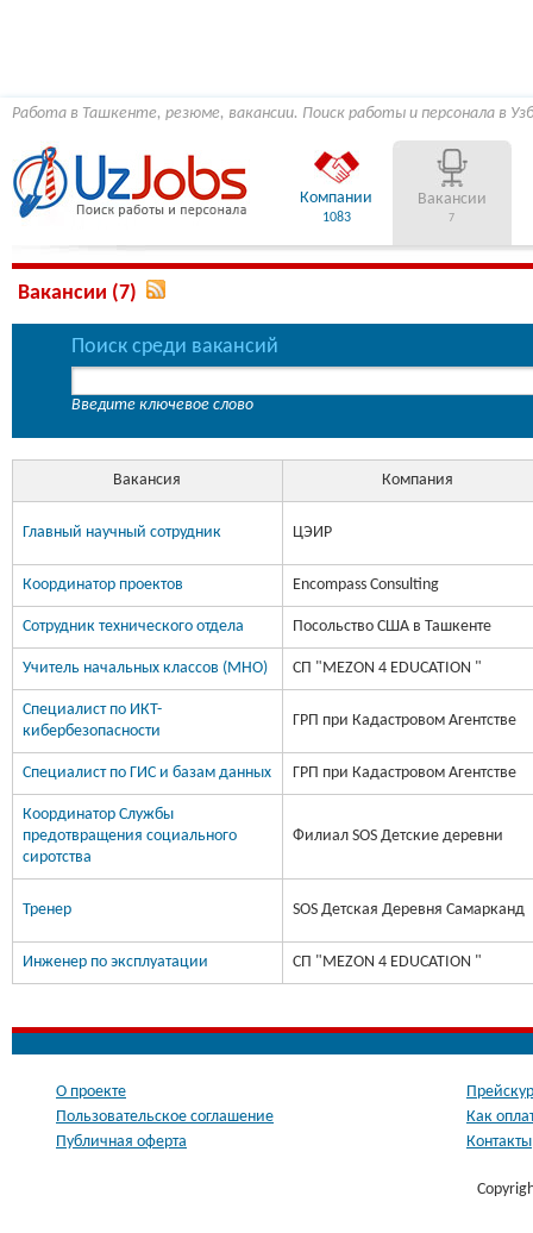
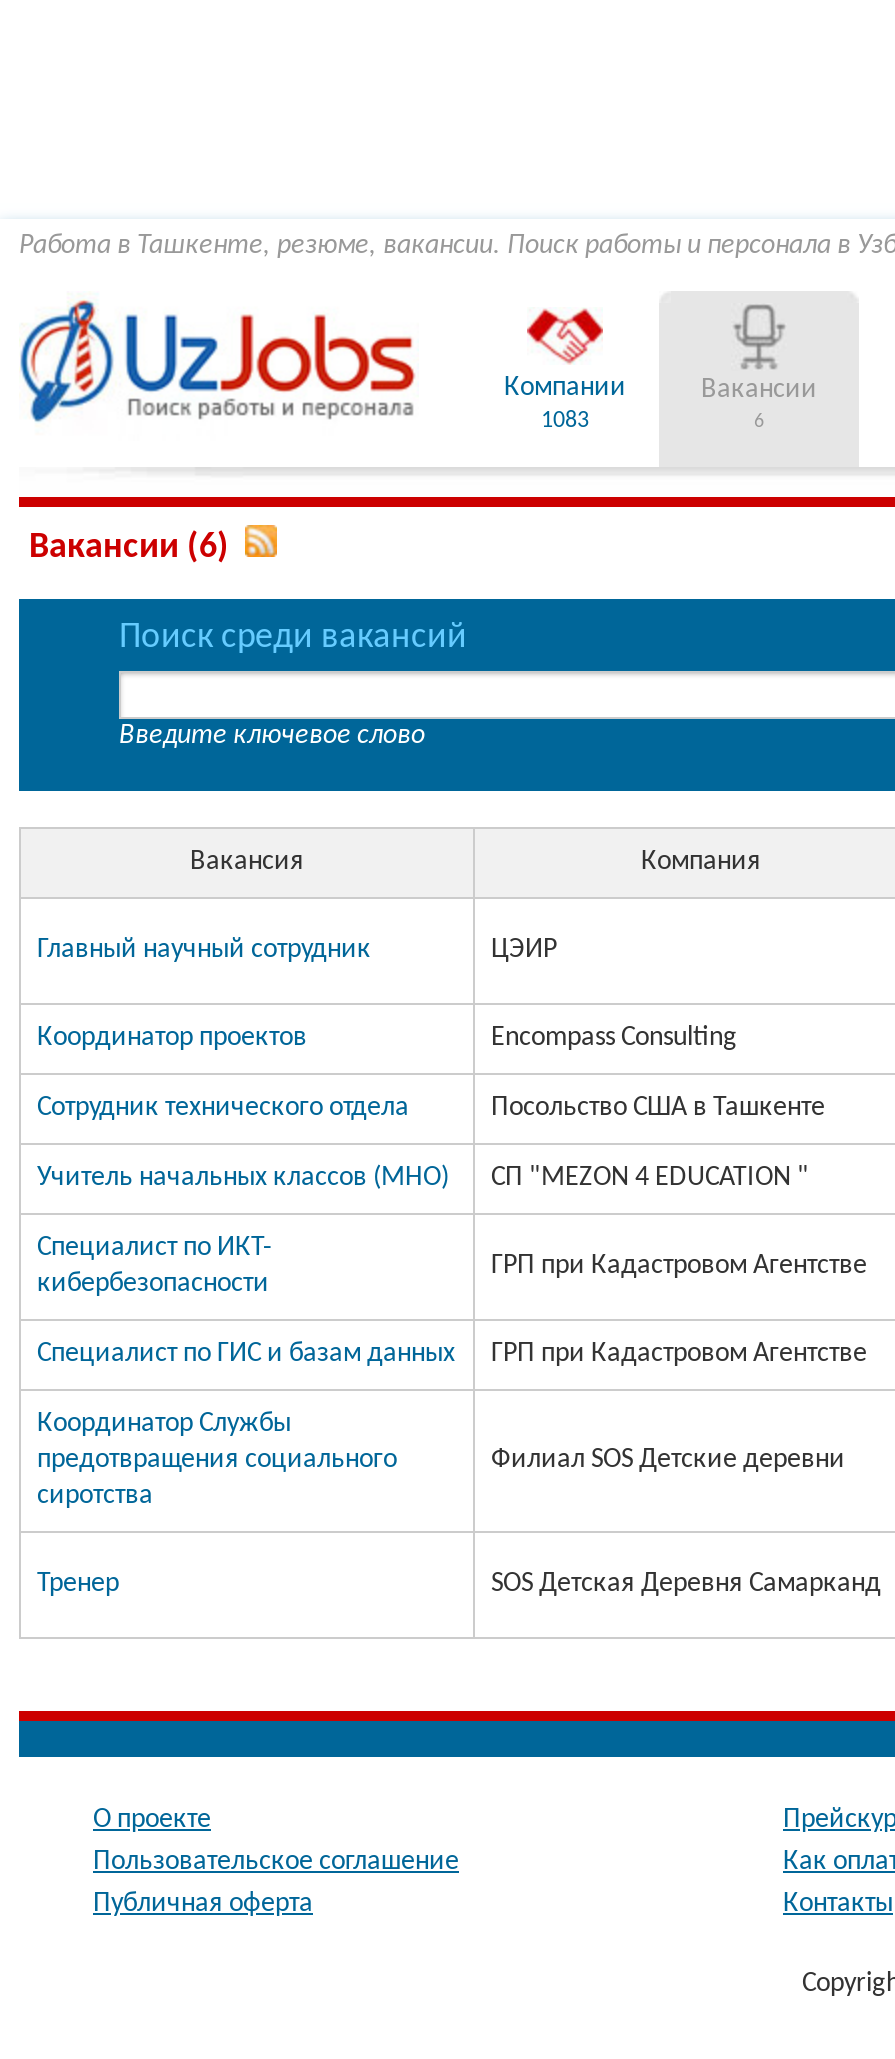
- 7
+ 6

- Вакансии (7)
+ Вакансии (6)

- Инженер по эксплуатации
- СП "MEZON 4 EDUCATION "
